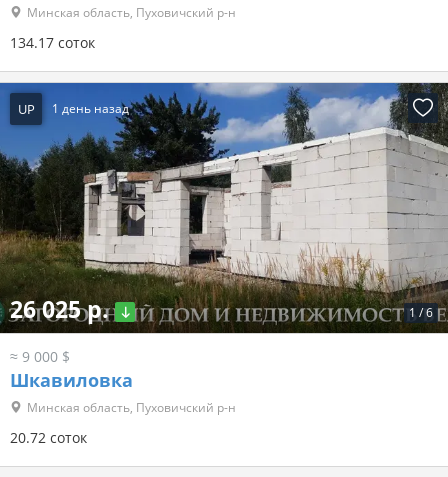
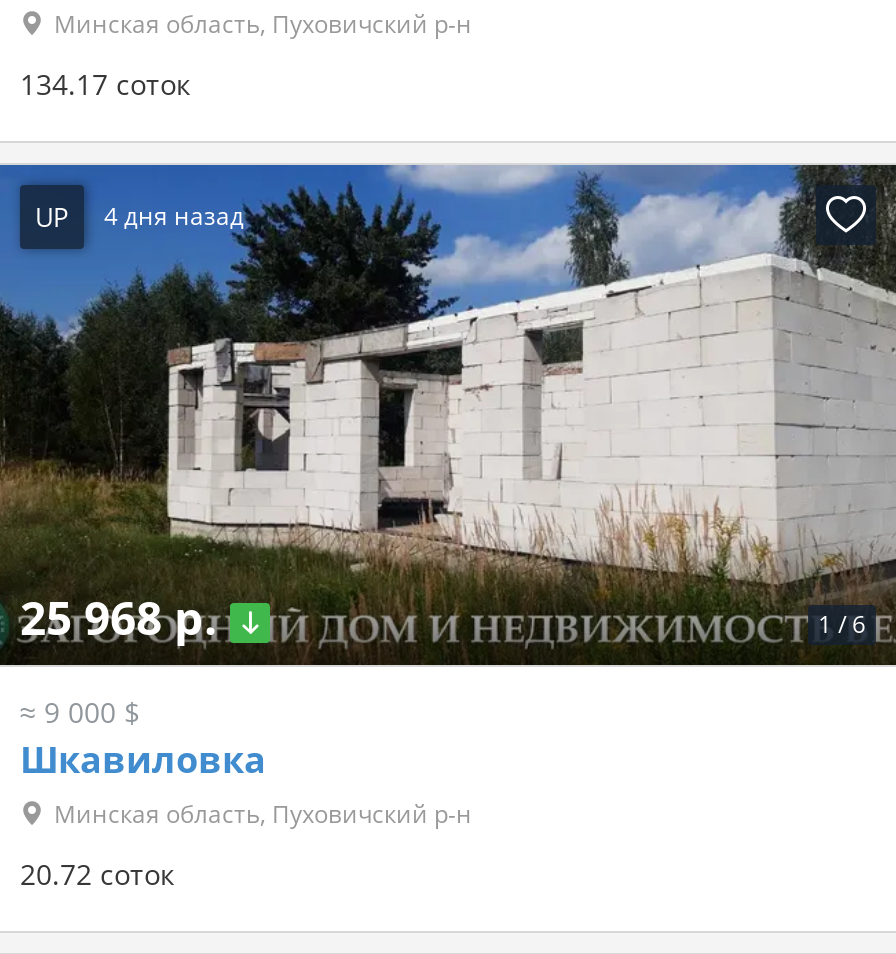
- UP 1 день назад
+ UP 4 дня назад

- 26 025 р.
+ 25 968 р.
